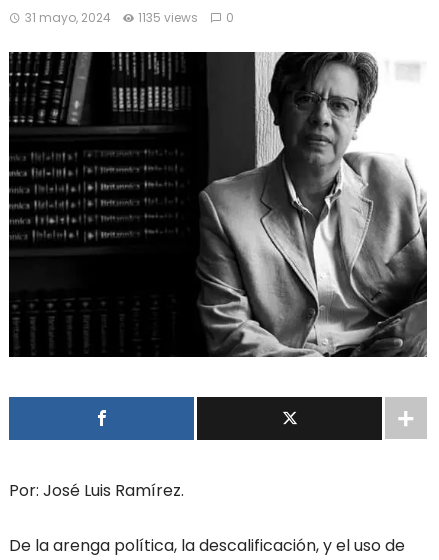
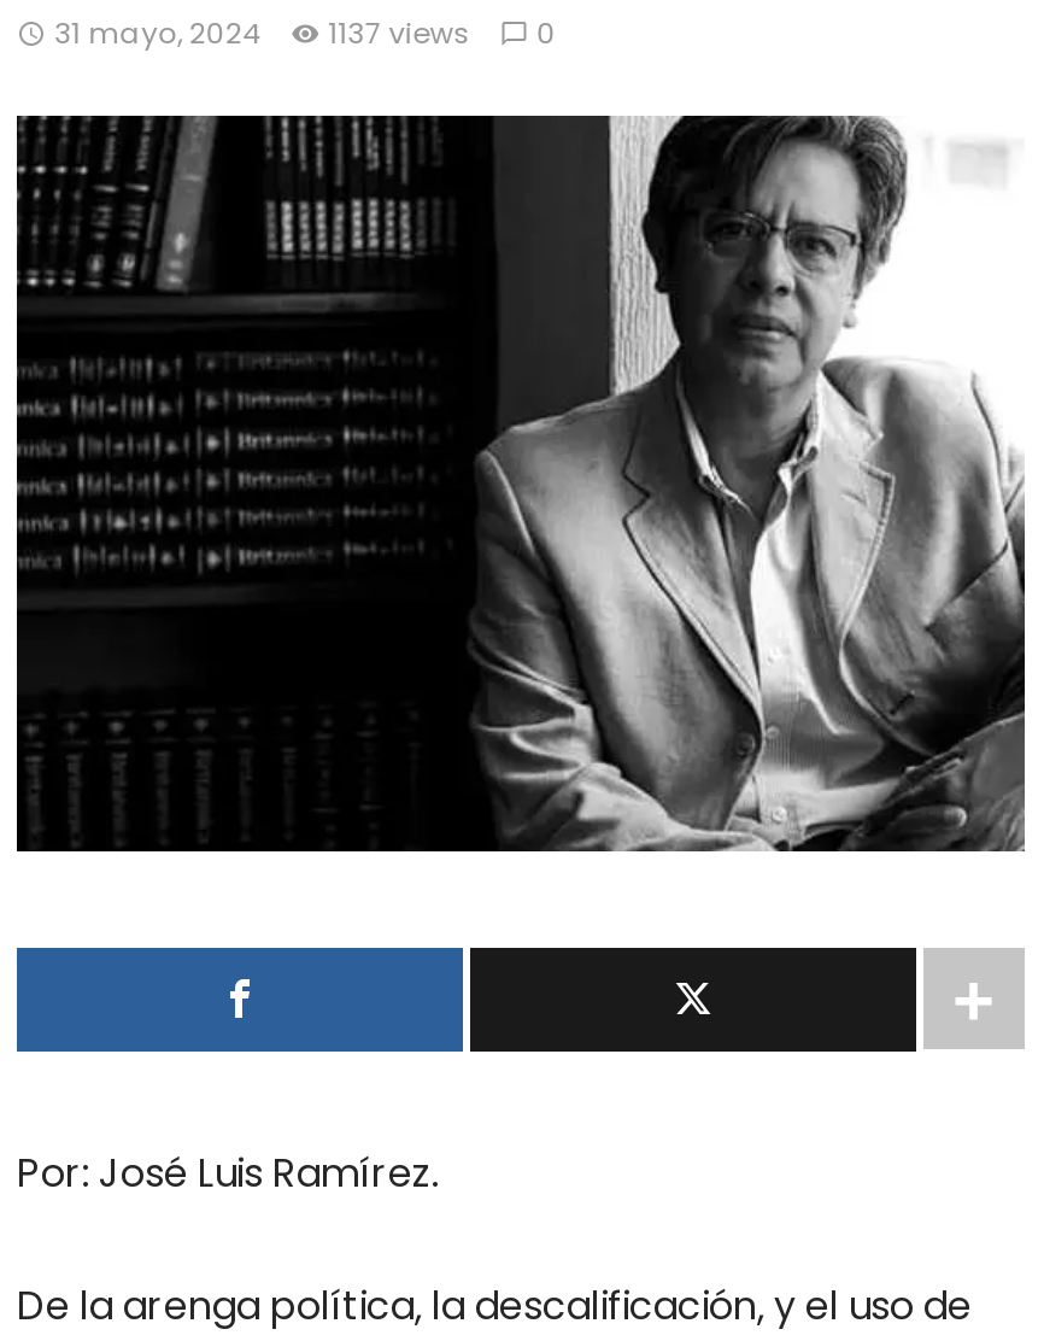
- 31 mayo, 2024 1135 views 0
+ 31 mayo, 2024 1137 views 0
